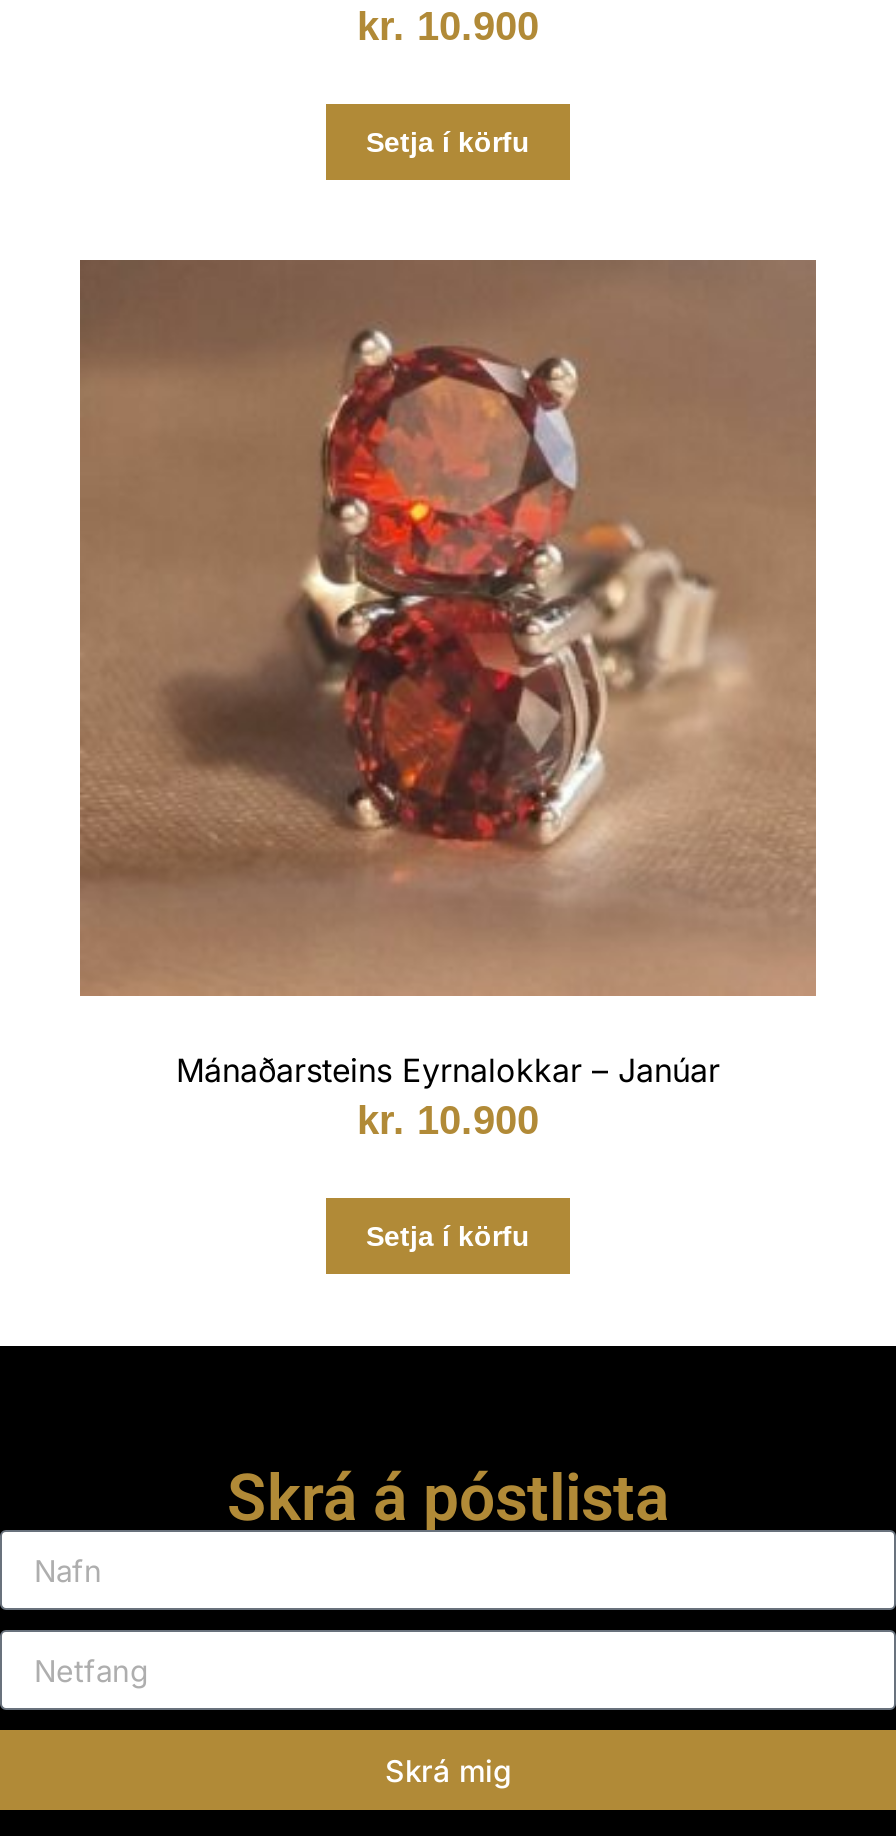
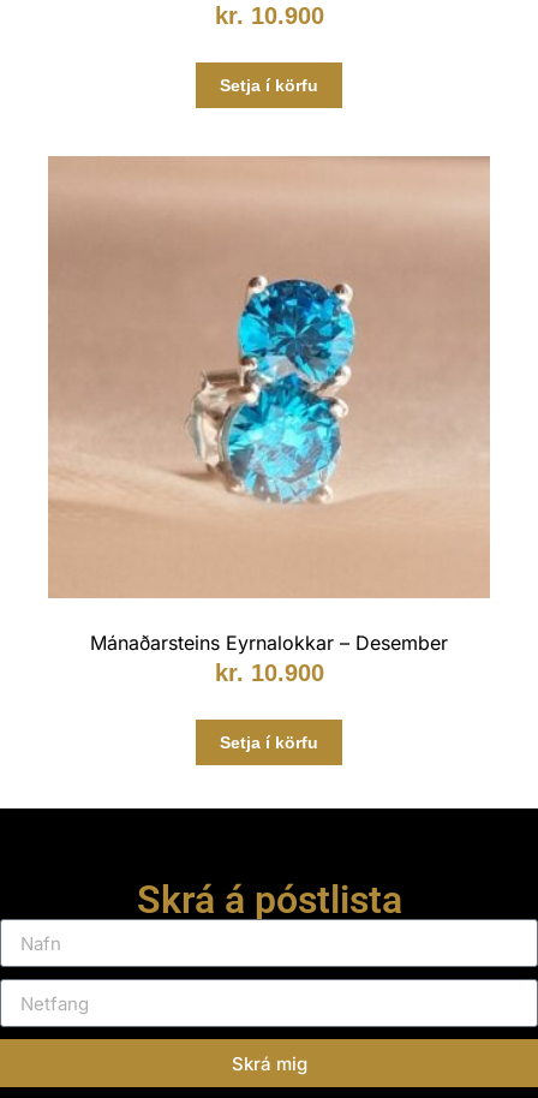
- [image]
- Mánaðarsteins Eyrnalokkar – Janúar
+ [image]
+ Mánaðarsteins Eyrnalokkar – Desember
